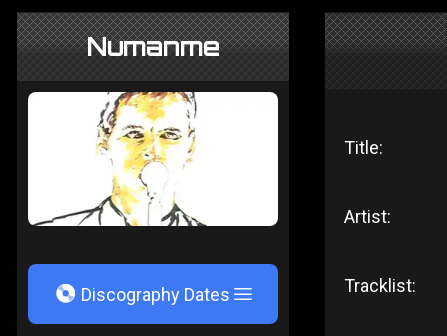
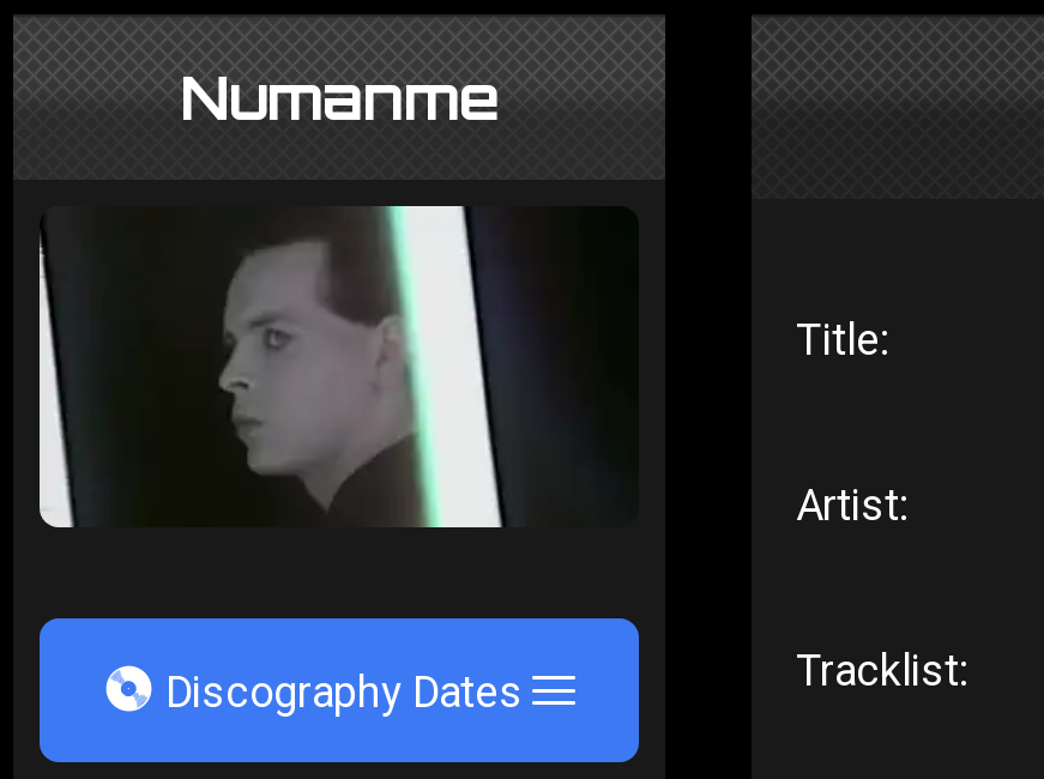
- [image]
+ [image]
